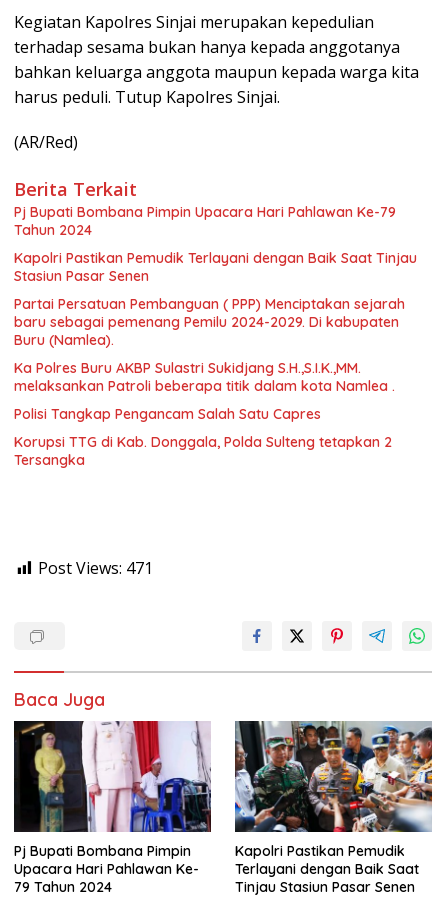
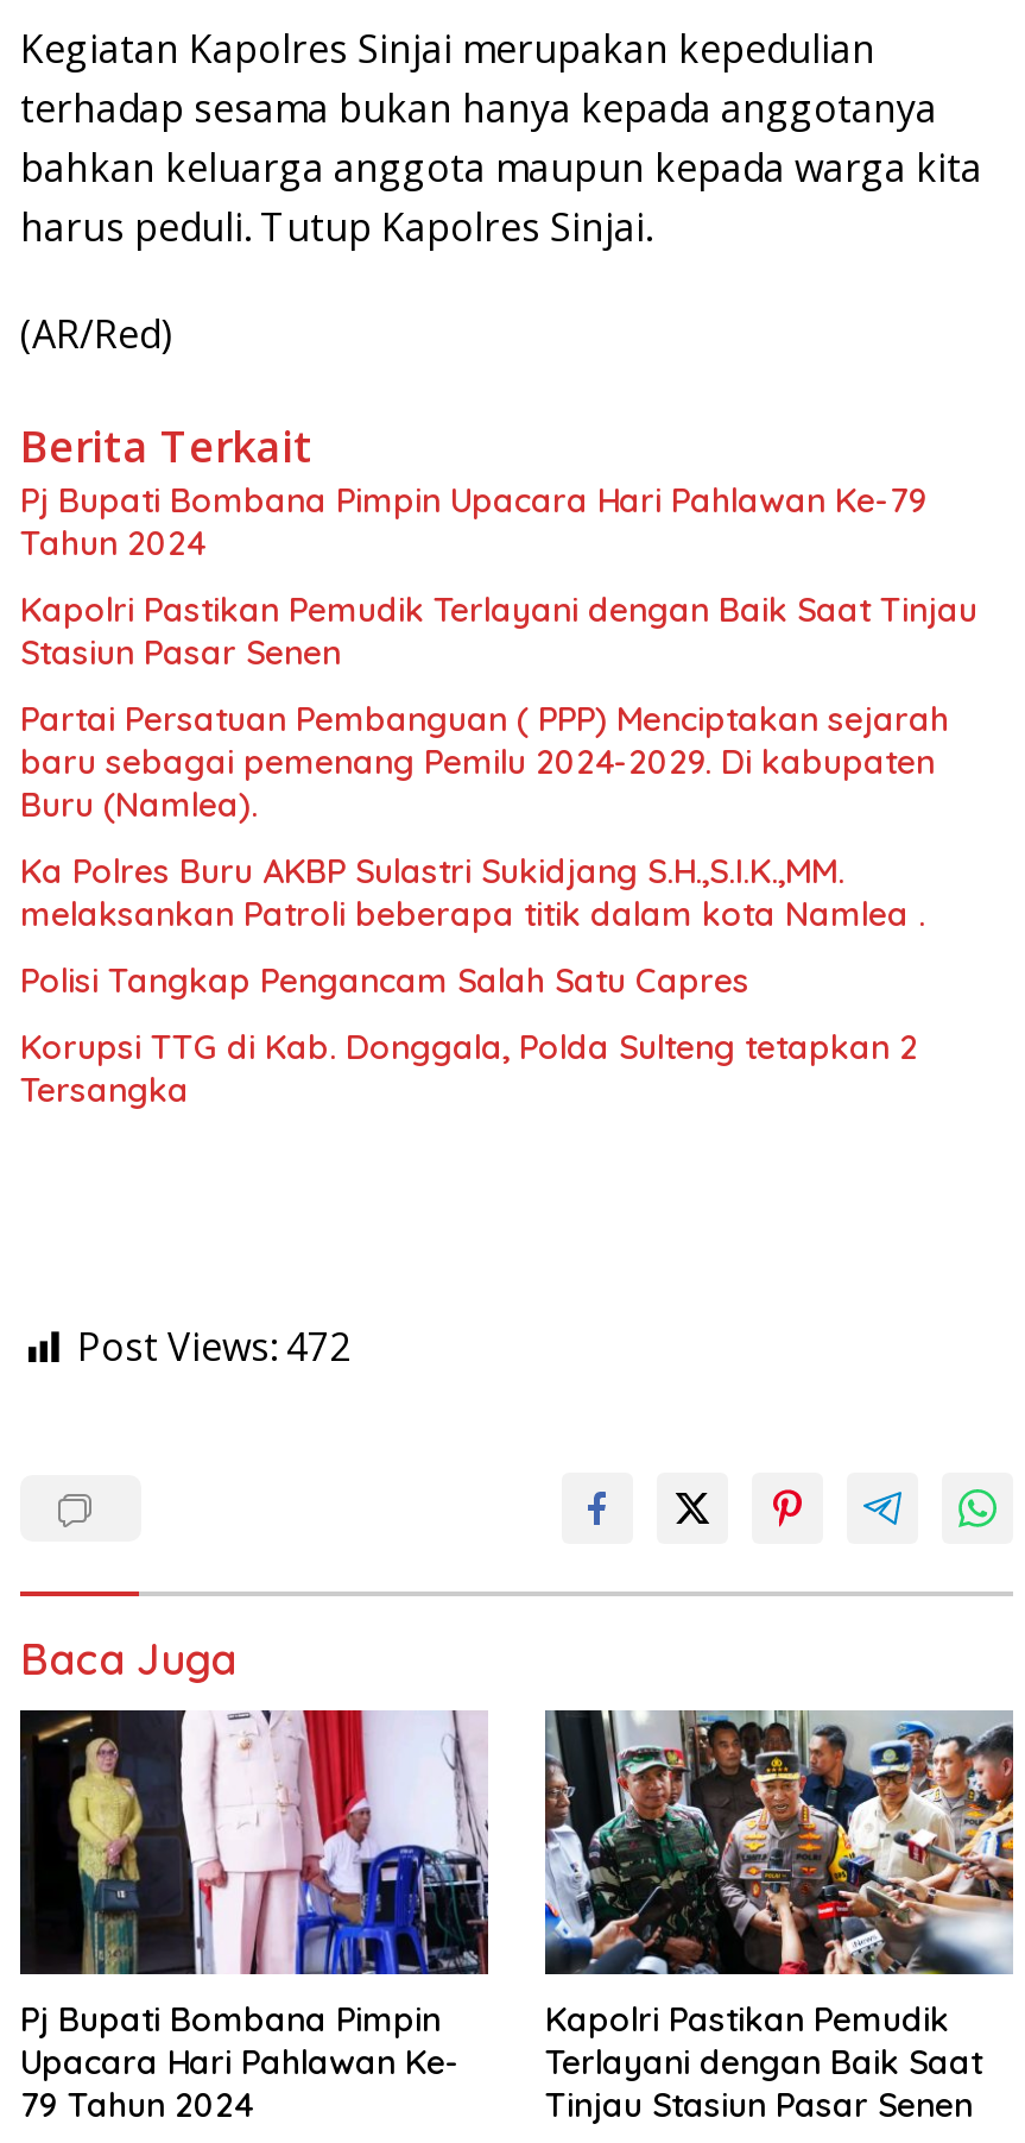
- Post Views: 471
+ Post Views: 472
